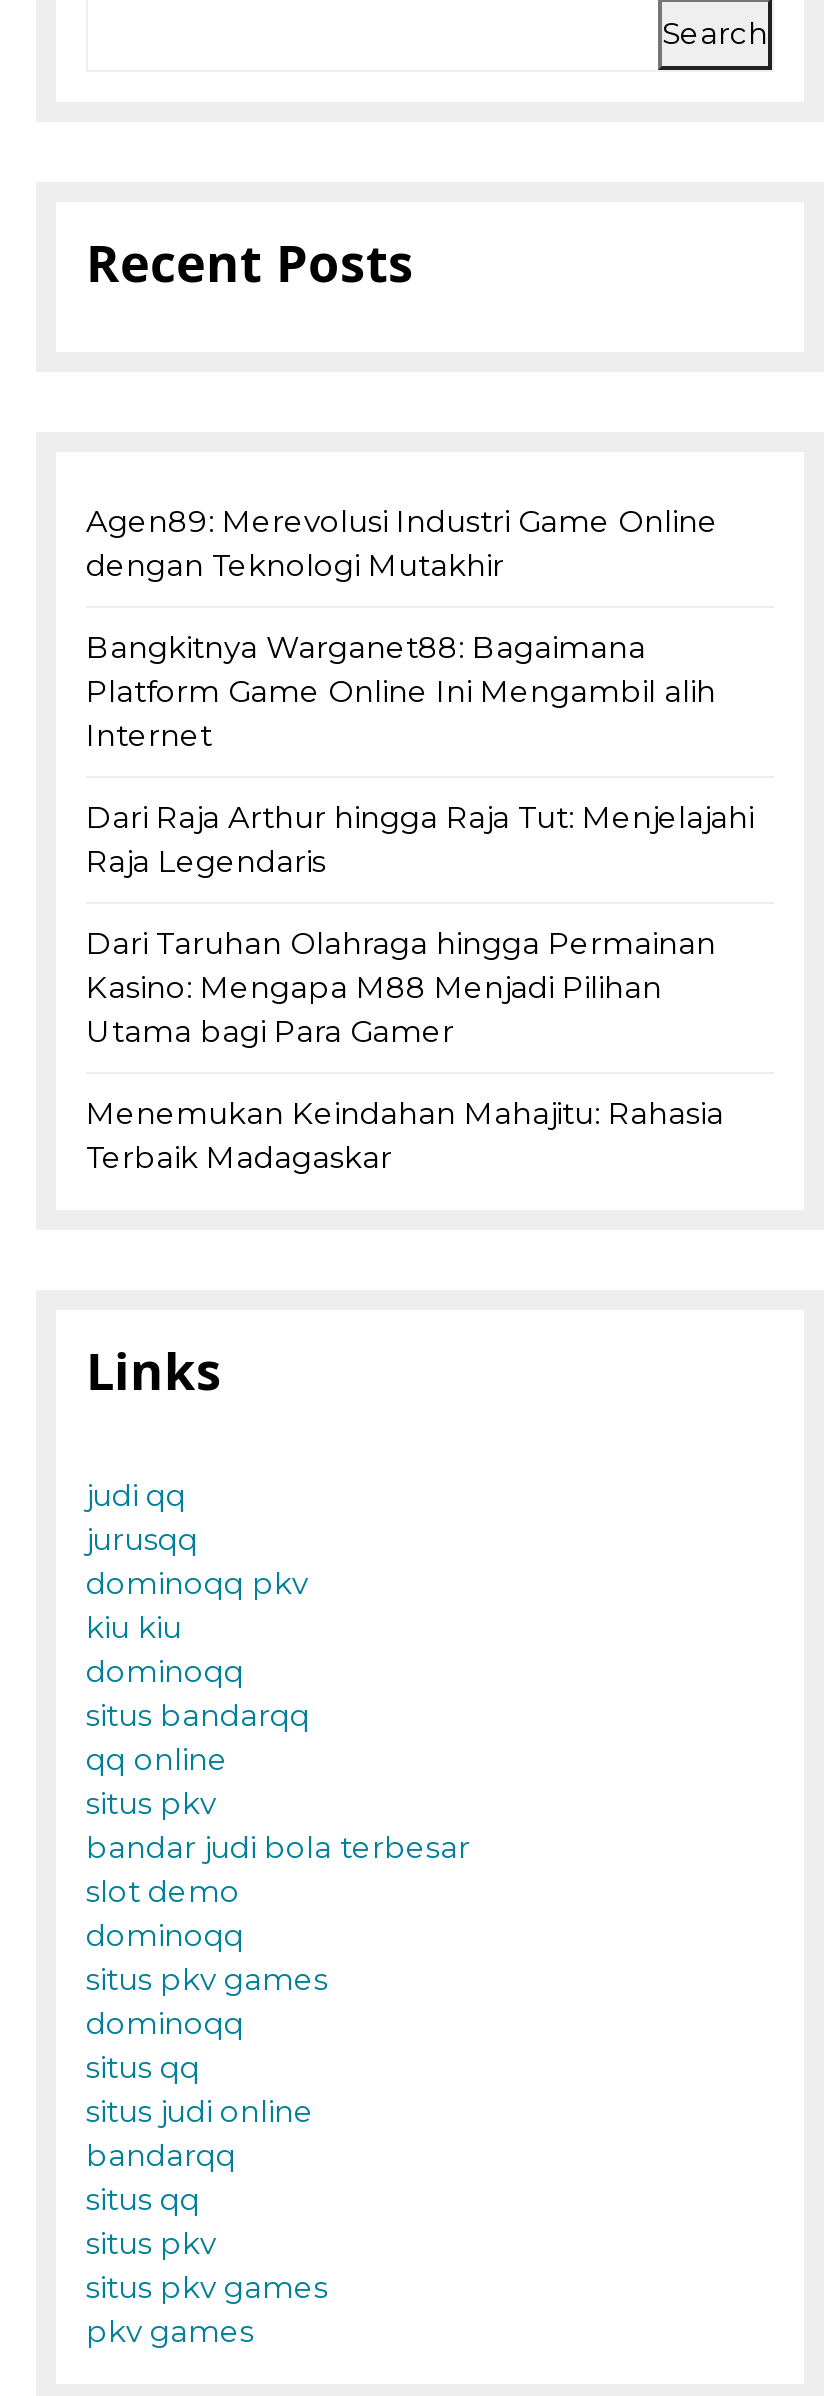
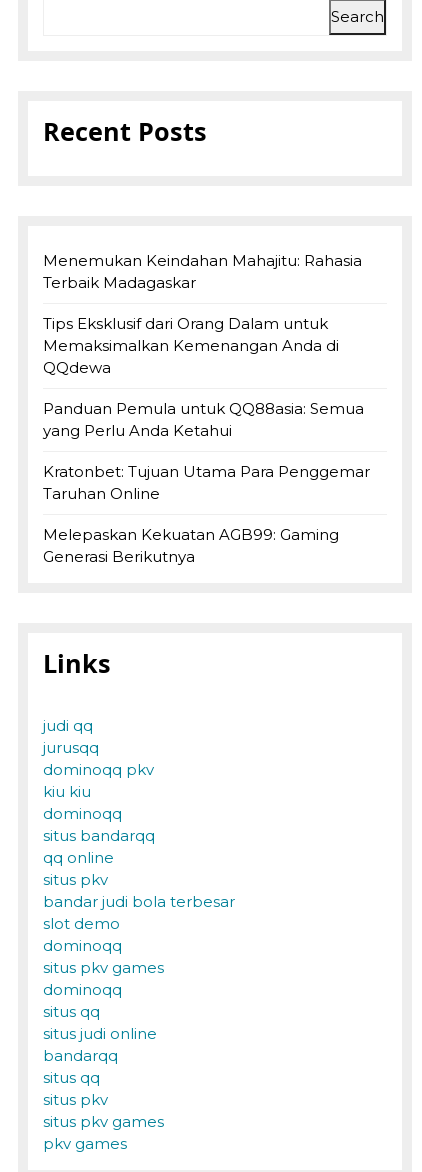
- Agen89: Merevolusi Industri Game Online
- dengan Teknologi Mutakhir
- Bangkitnya Warganet88: Bagaimana
- Platform Game Online Ini Mengambil alih
- Internet
- Dari Raja Arthur hingga Raja Tut: Menjelajahi
- Raja Legendaris
- Dari Taruhan Olahraga hingga Permainan
- Kasino: Mengapa M88 Menjadi Pilihan
- Utama bagi Para Gamer

moved up: Menemukan Keindahan Mahajitu: Rahasia | Terbaik Madagaskar

+ Tips Eksklusif dari Orang Dalam untuk
+ Memaksimalkan Kemenangan Anda di
+ QQdewa
+ Panduan Pemula untuk QQ88asia: Semua
+ yang Perlu Anda Ketahui
+ Kratonbet: Tujuan Utama Para Penggemar
+ Taruhan Online
+ Melepaskan Kekuatan AGB99: Gaming
+ Generasi Berikutnya
